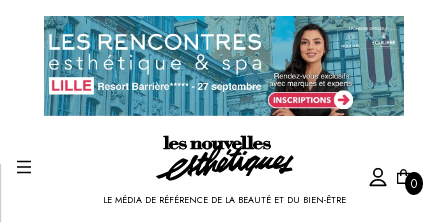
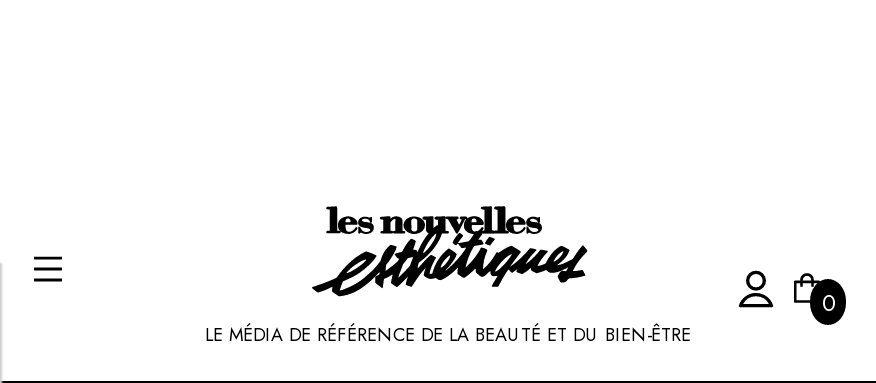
- [image]
